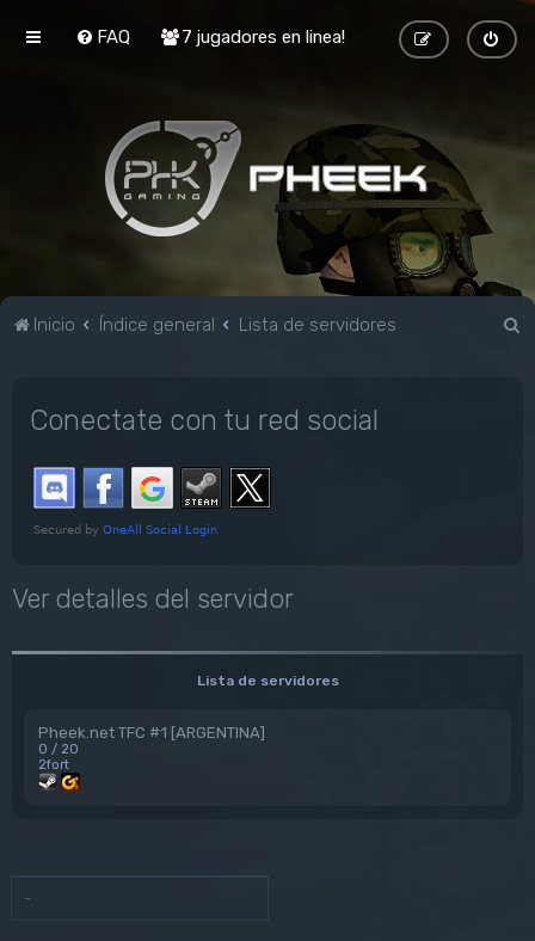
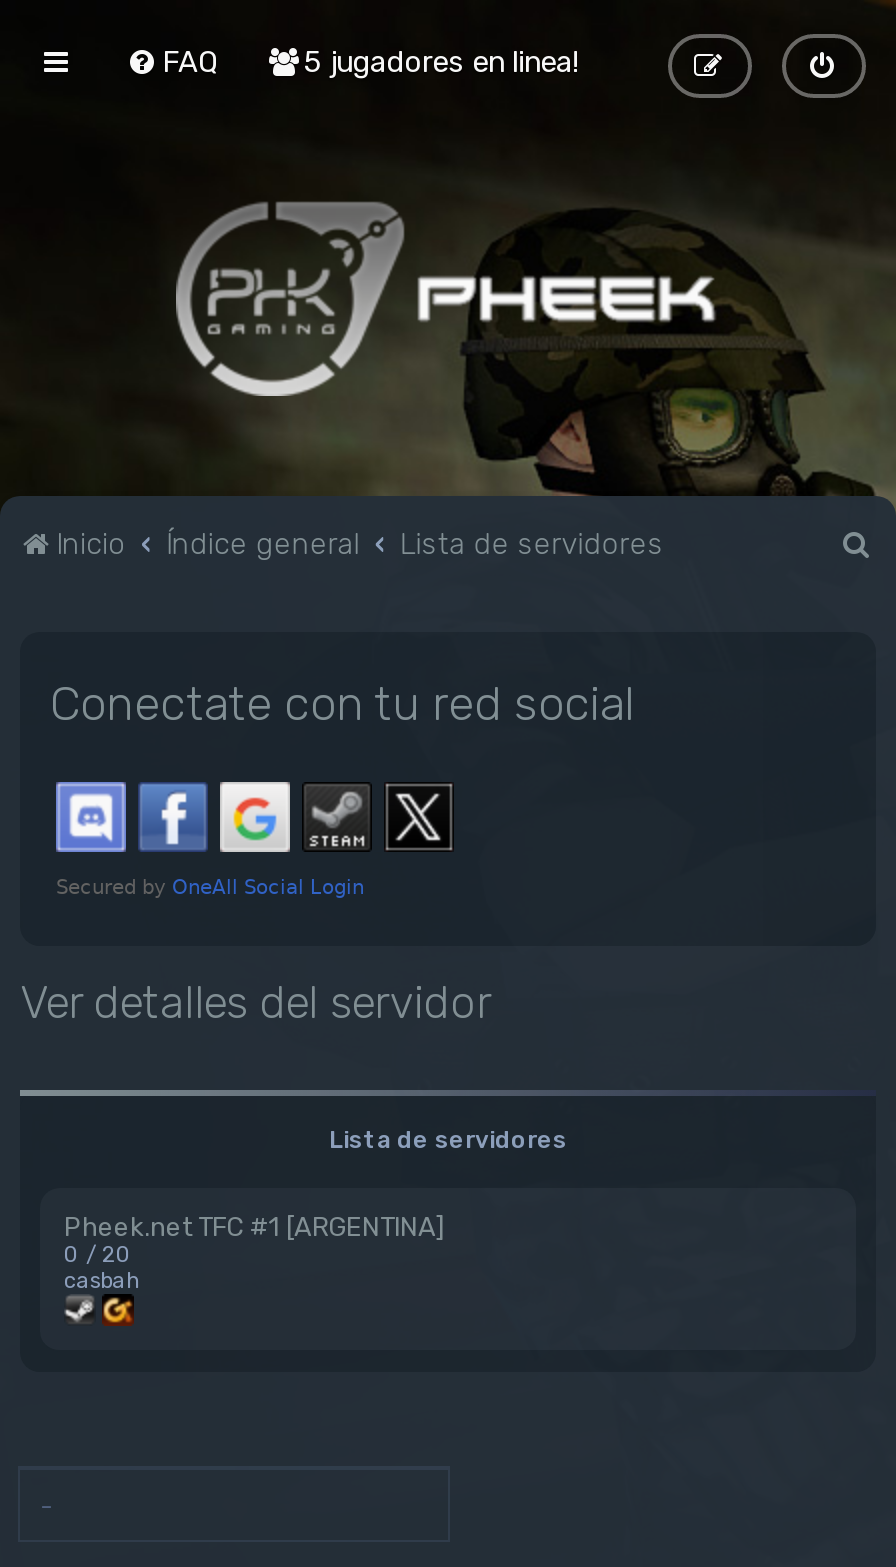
- 7 jugadores en linea!
+ 5 jugadores en linea!

- 2fort
+ casbah
